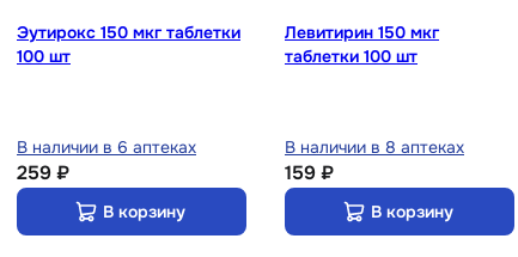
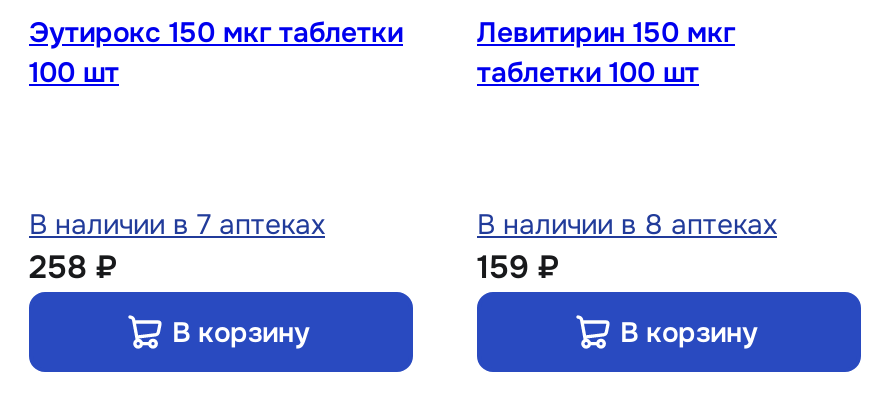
- В наличии в 6 аптеках
+ В наличии в 7 аптеках

- 259 ₽
+ 258 ₽
